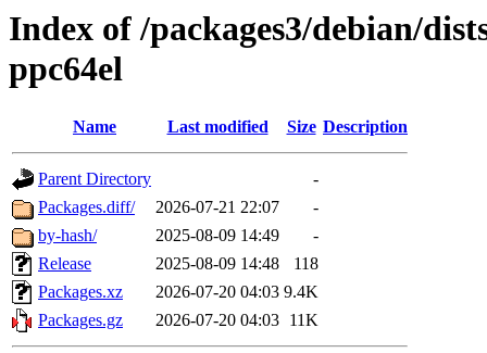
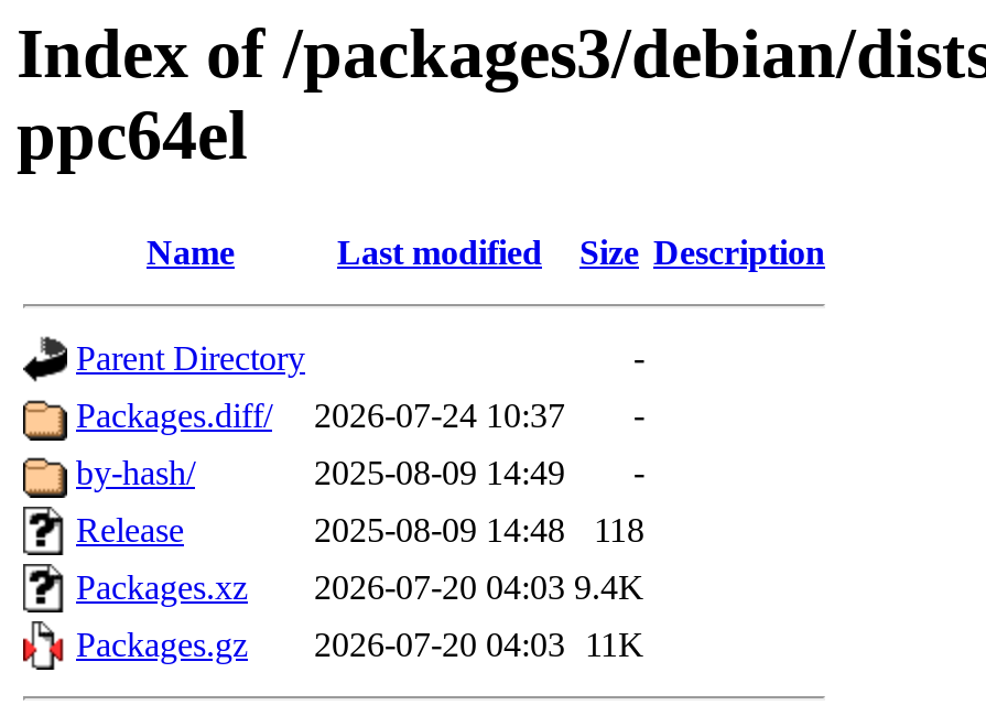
- 2026-07-21 22:07
+ 2026-07-24 10:37
